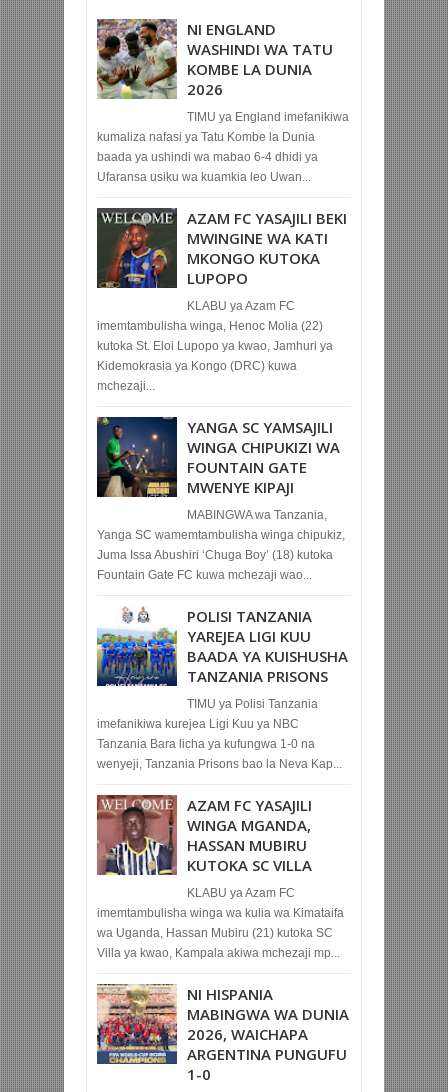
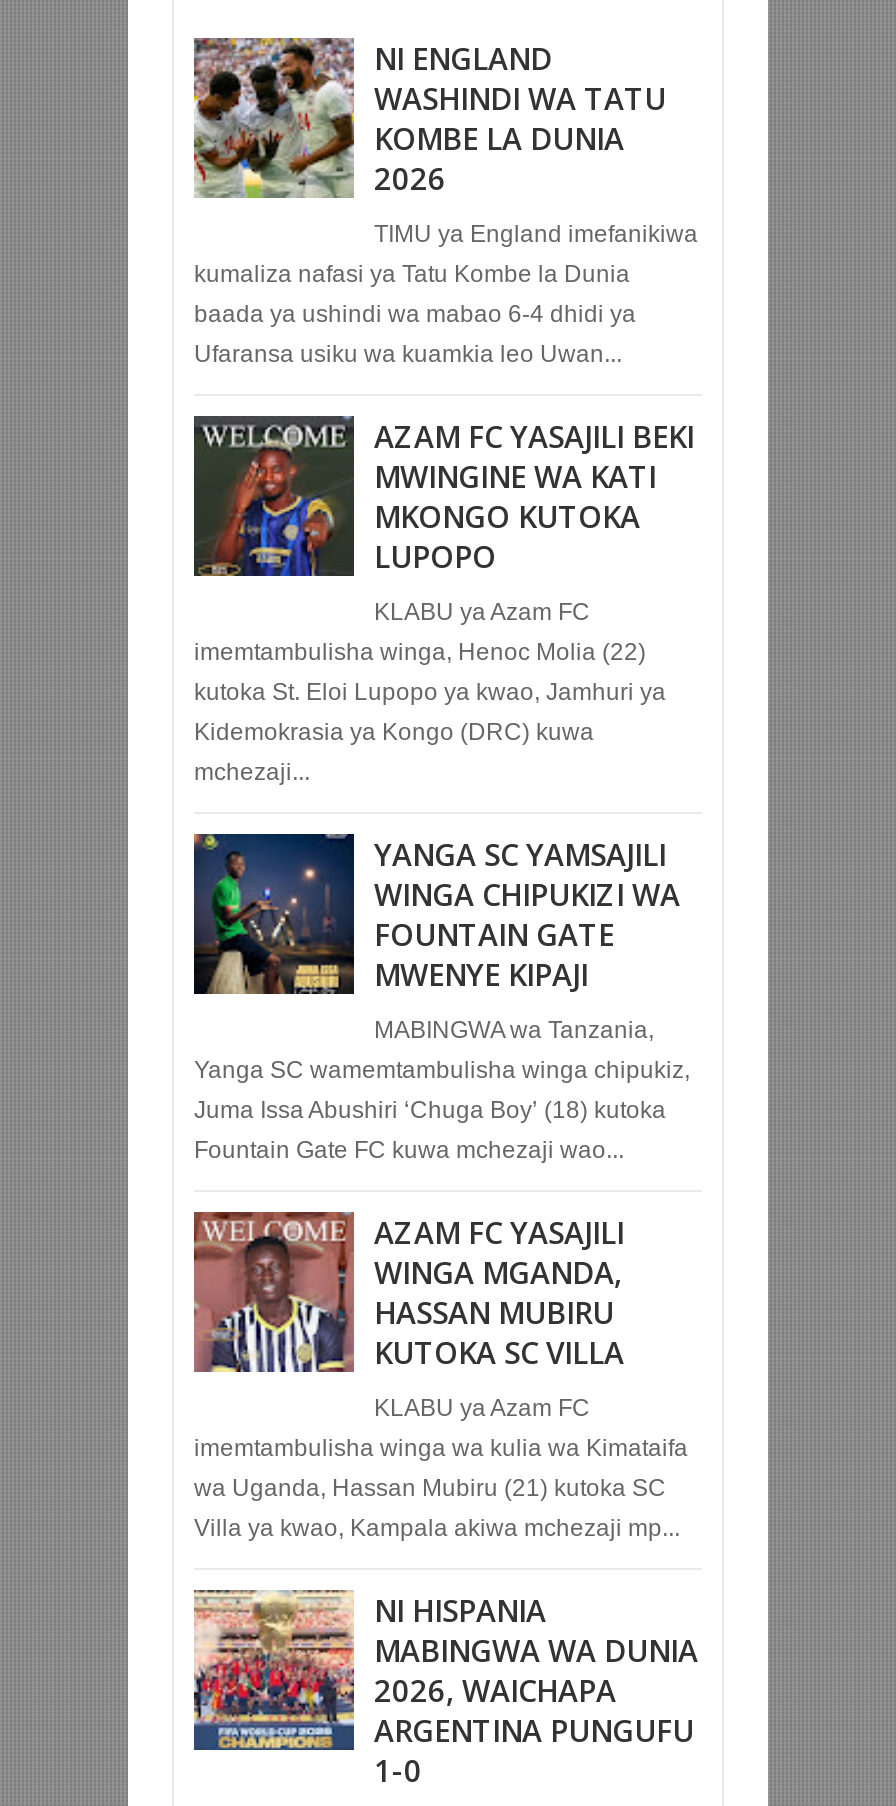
- [image]
- POLISI TANZANIA
- YAREJEA LIGI KUU
- BAADA YA KUISHUSHA
- TANZANIA PRISONS
- TIMU ya Polisi Tanzania
- imefanikiwa kurejea Ligi Kuu ya NBC
- Tanzania Bara licha ya kufungwa 1-0 na
- wenyeji, Tanzania Prisons bao la Neva Kap...
